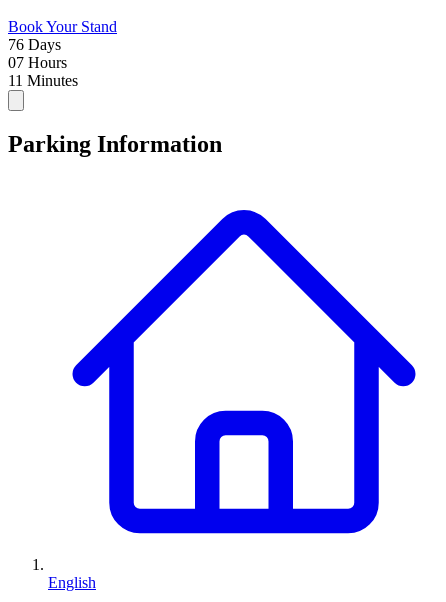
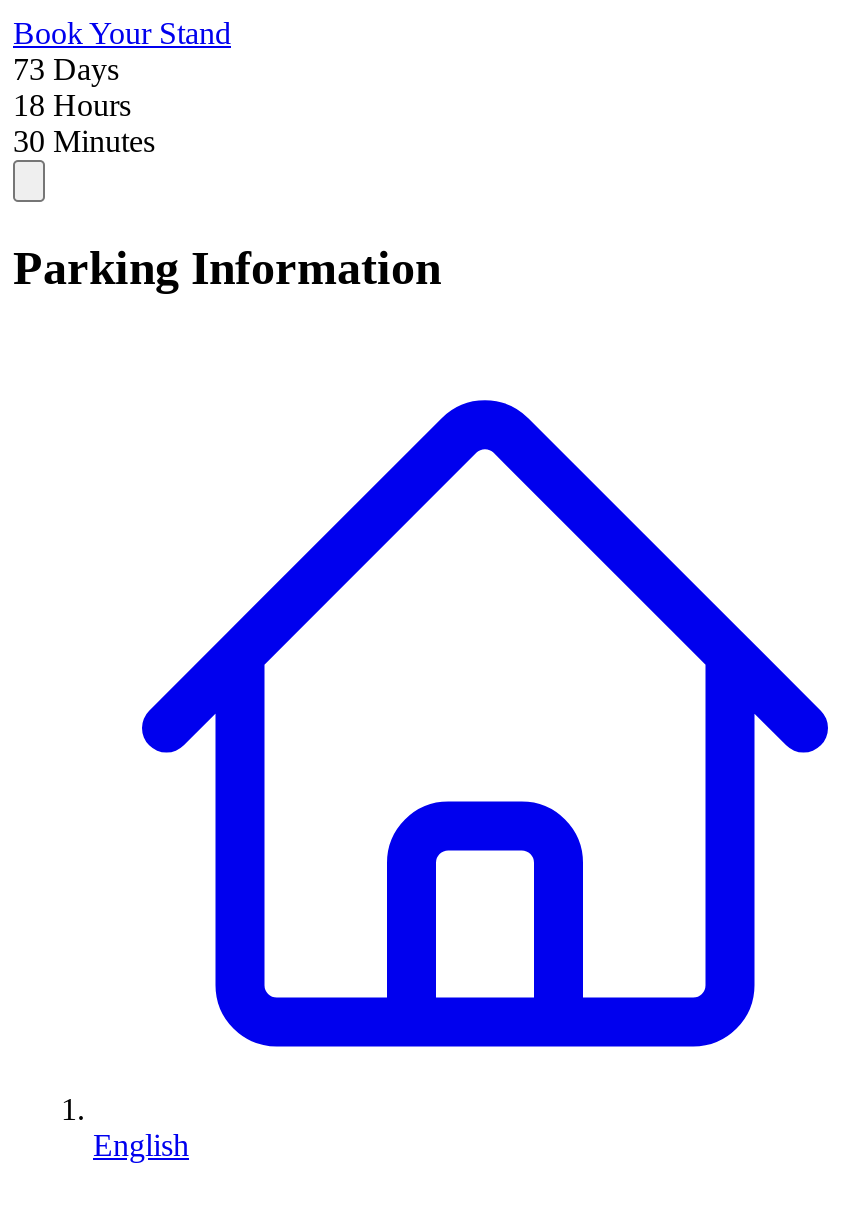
- 76 Days
+ 73 Days

- 07 Hours
+ 18 Hours

- 11 Minutes
+ 30 Minutes
